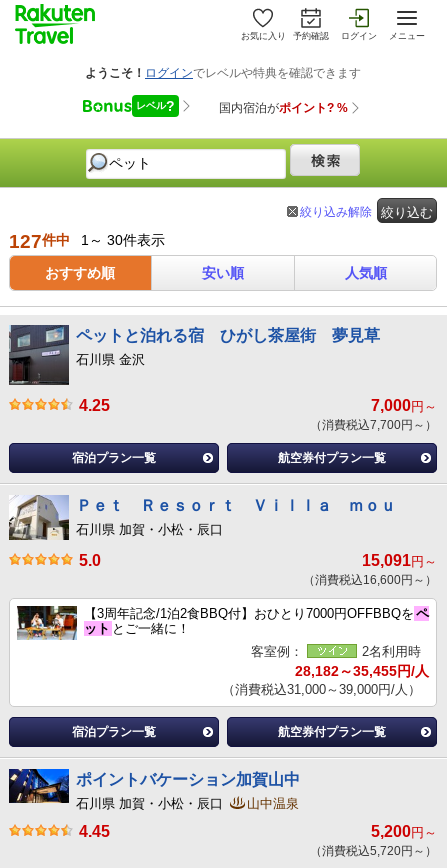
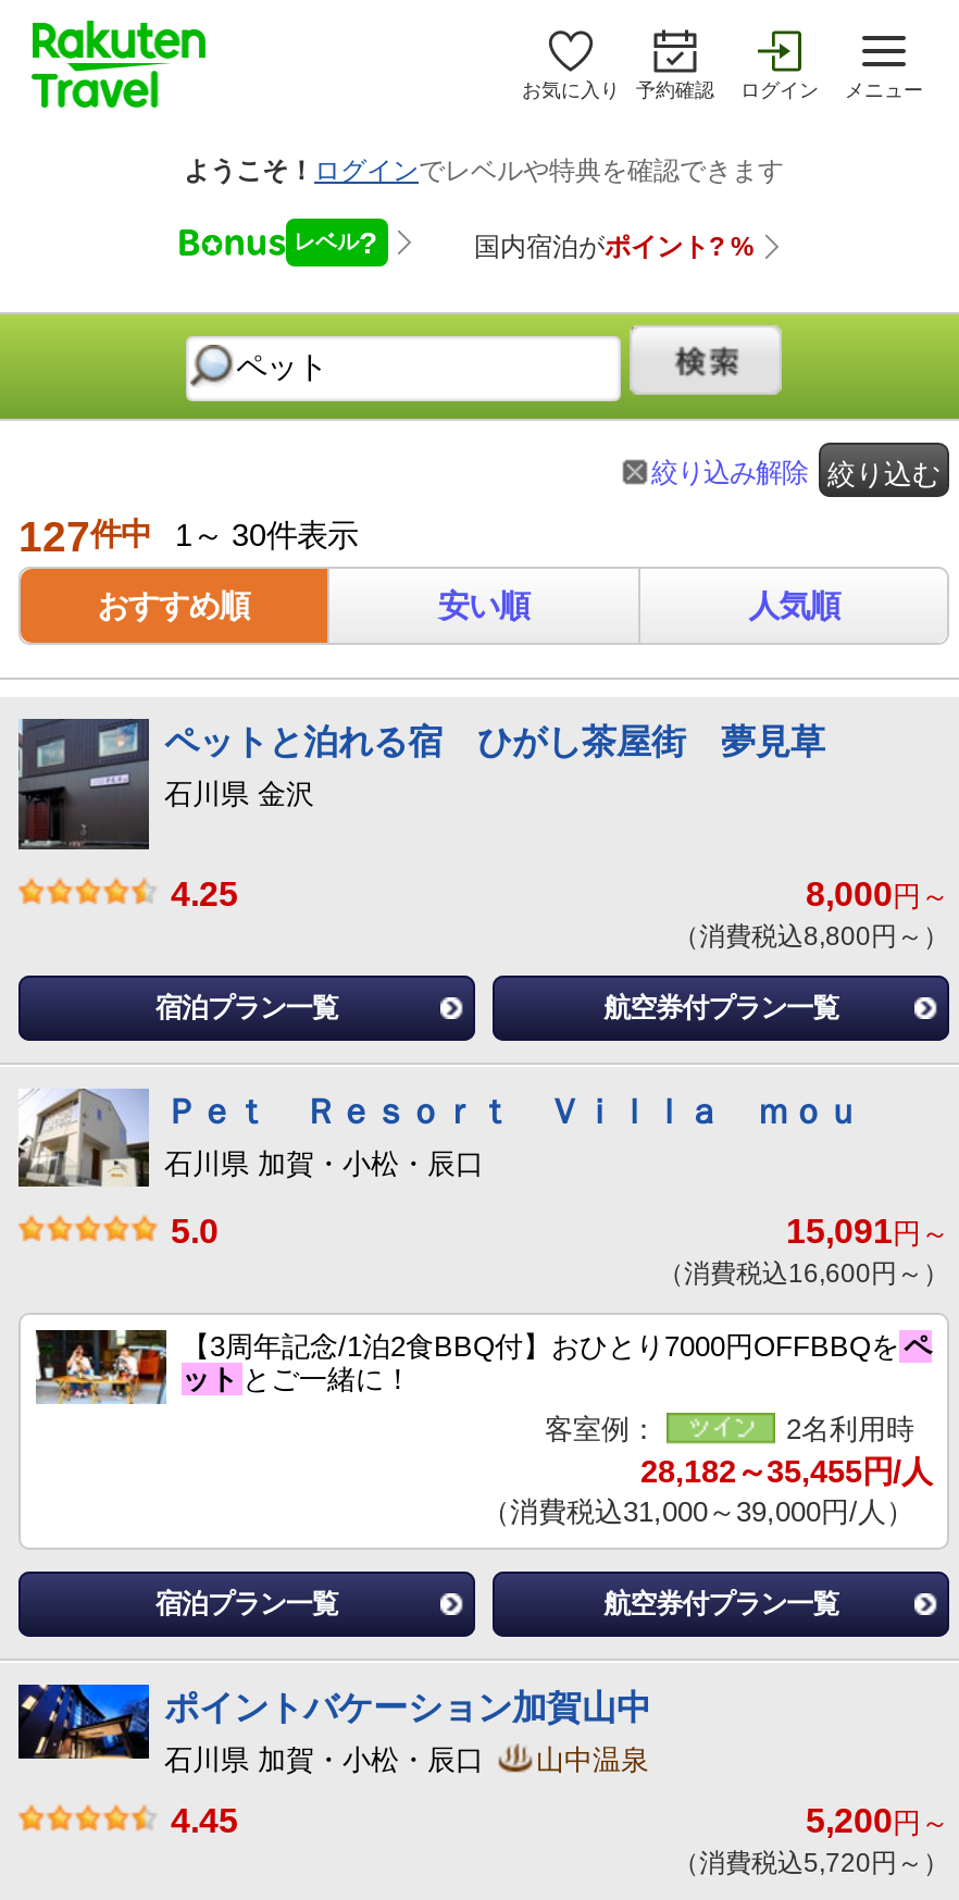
- 7,000円～
+ 8,000円～

- （消費税込7,700円～）
+ （消費税込8,800円～）
